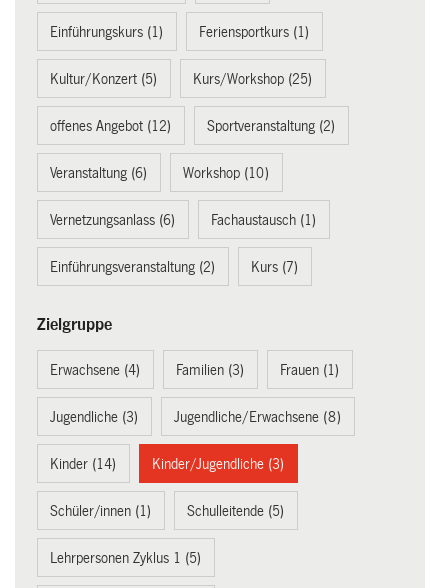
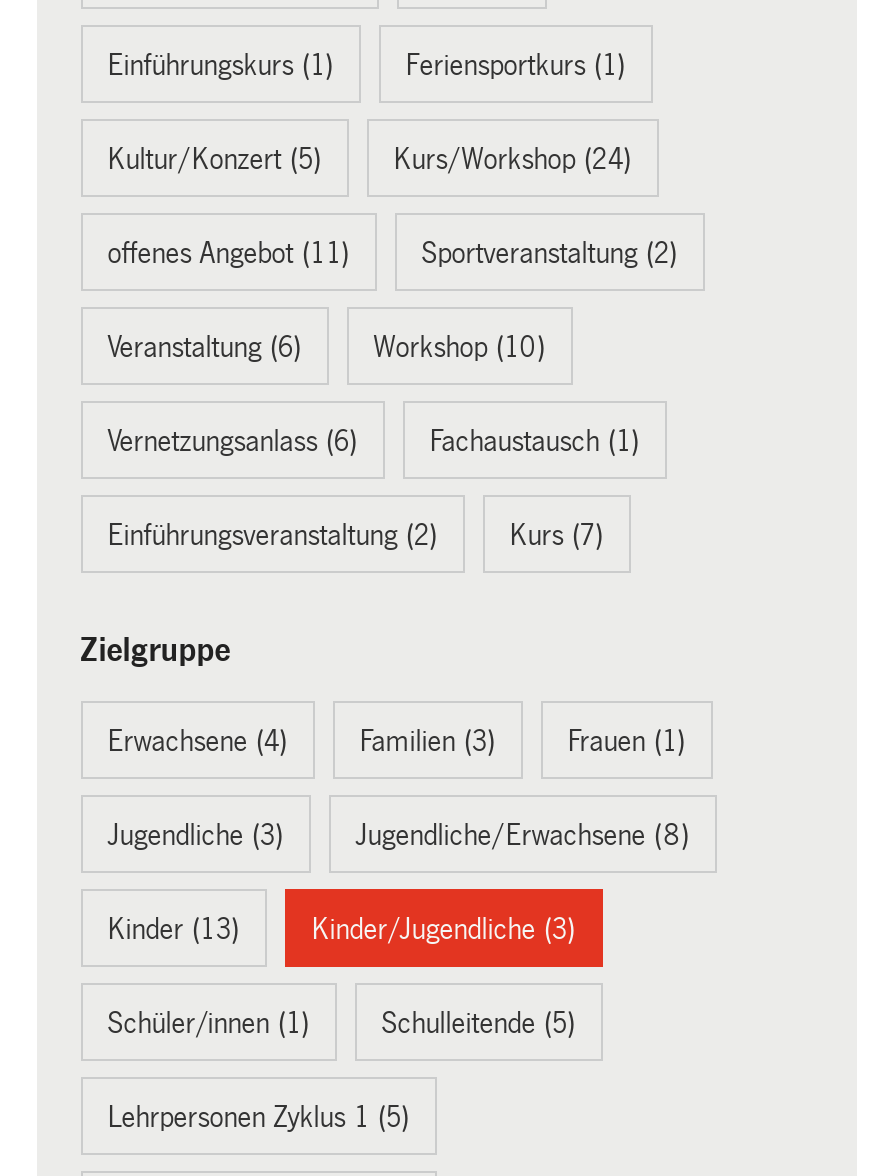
- Kurs/Workshop (25)
+ Kurs/Workshop (24)

- offenes Angebot (12)
+ offenes Angebot (11)

- Kinder (14)
+ Kinder (13)
